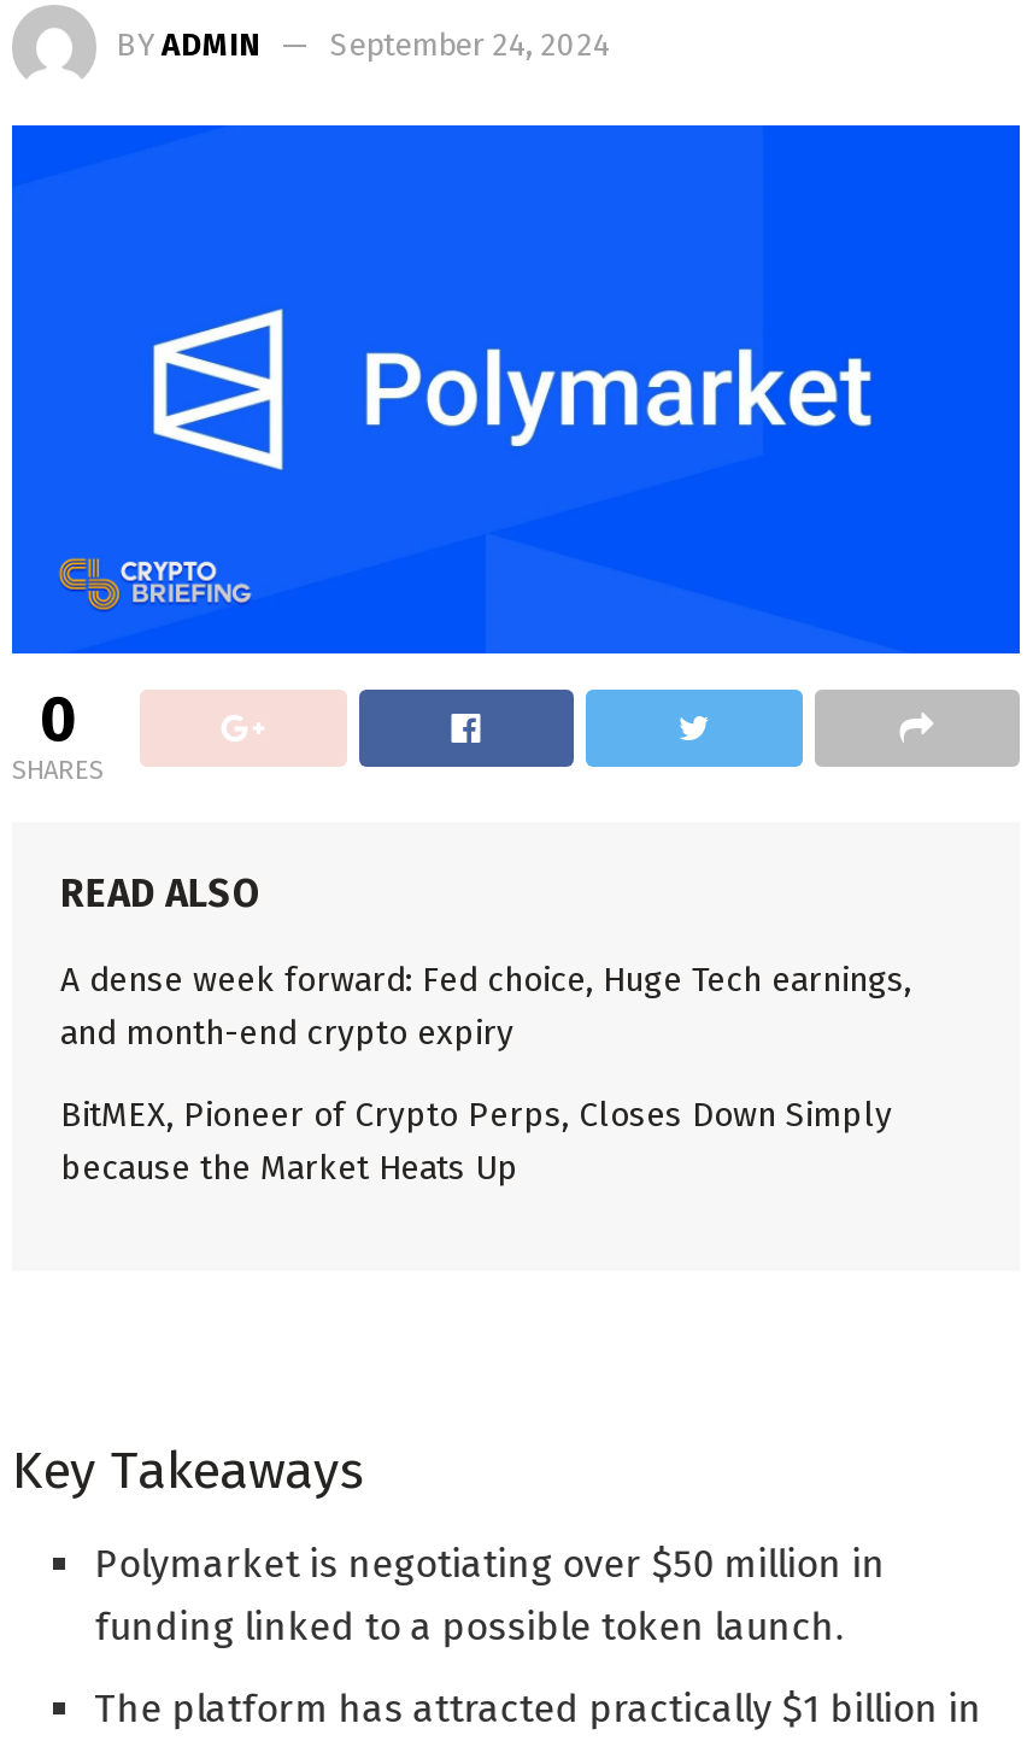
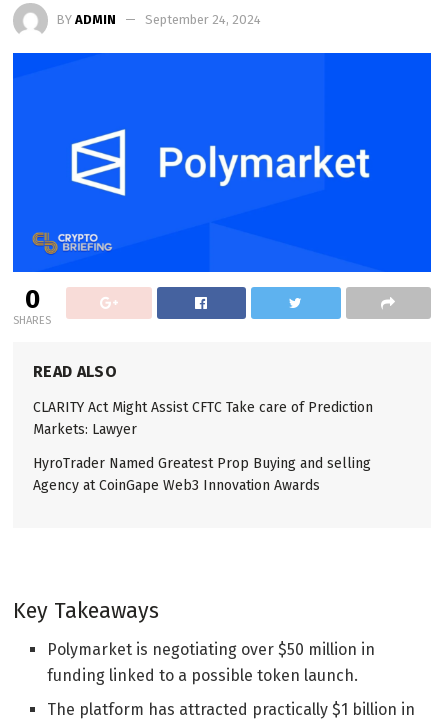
- A dense week forward: Fed choice, Huge Tech earnings,
- and month-end crypto expiry
+ CLARITY Act Might Assist CFTC Take care of Prediction
+ Markets: Lawyer

- BitMEX, Pioneer of Crypto Perps, Closes Down Simply
- because the Market Heats Up
+ HyroTrader Named Greatest Prop Buying and selling
+ Agency at CoinGape Web3 Innovation Awards
